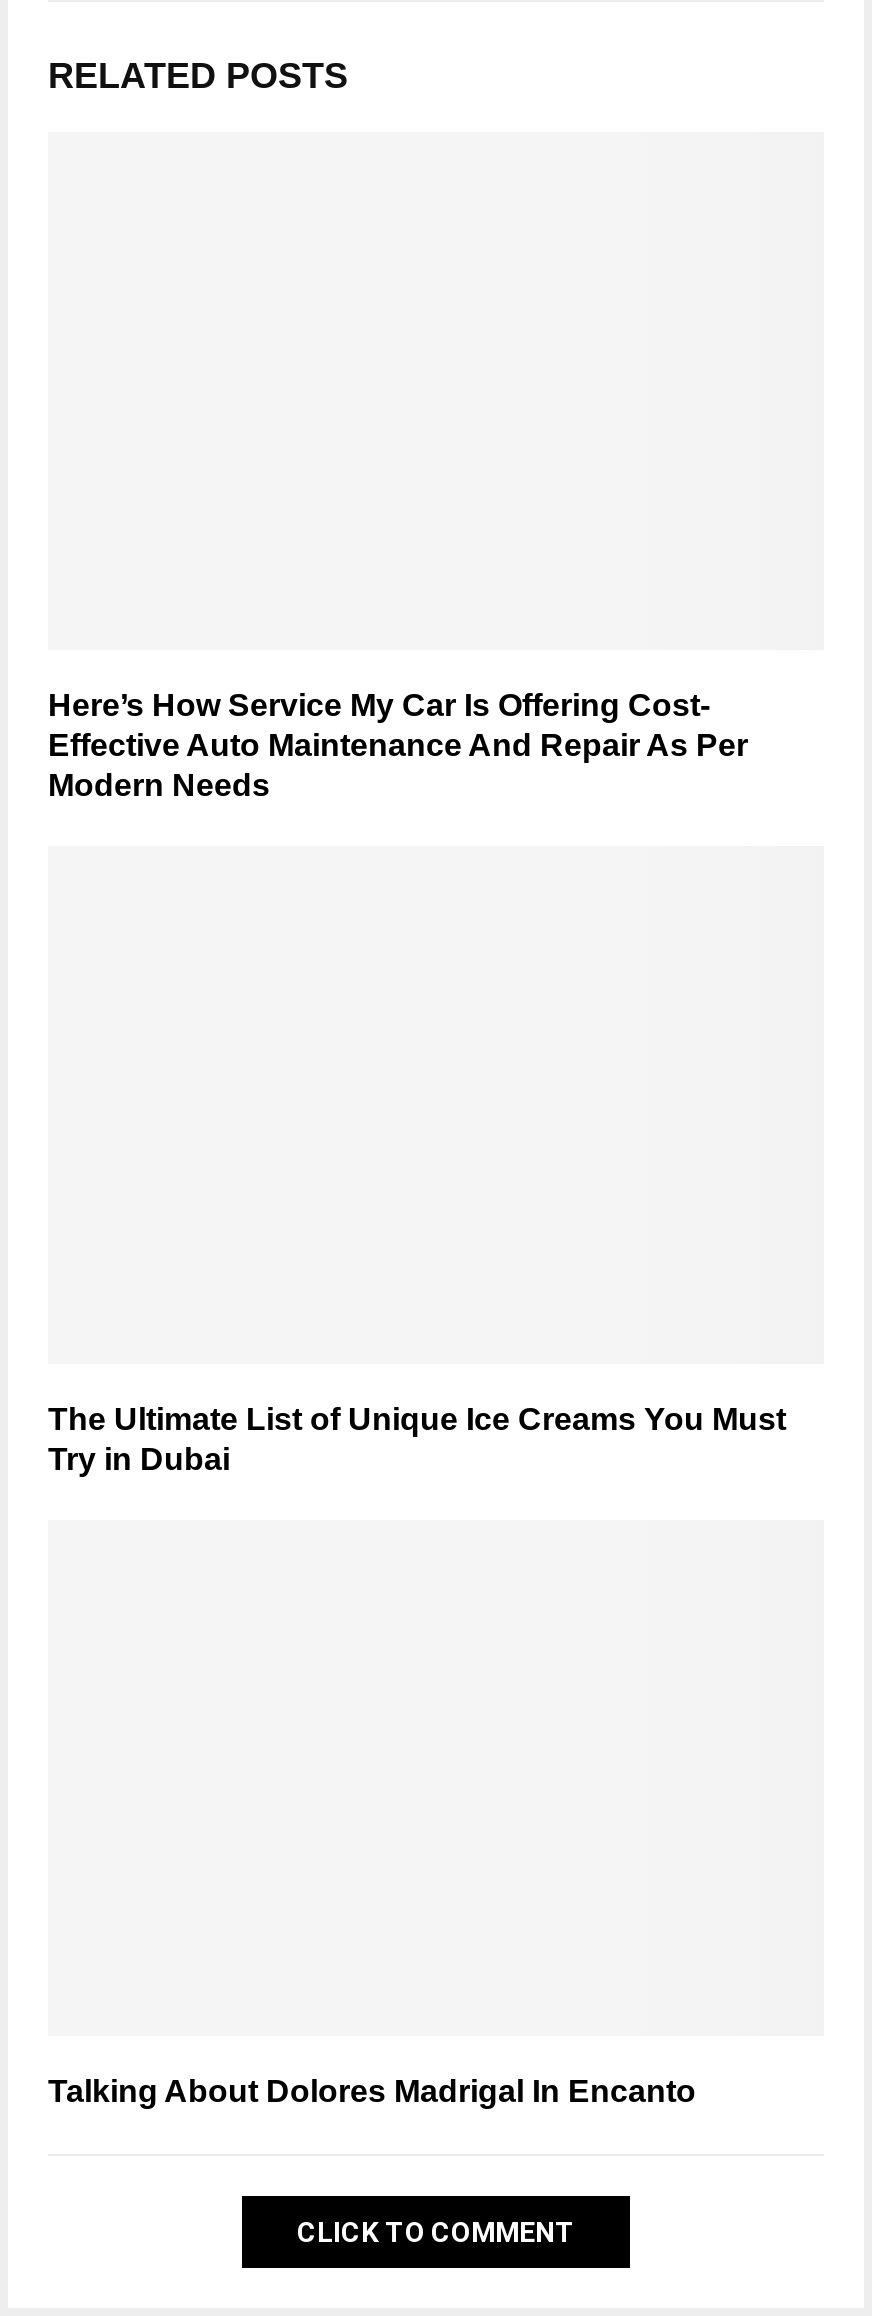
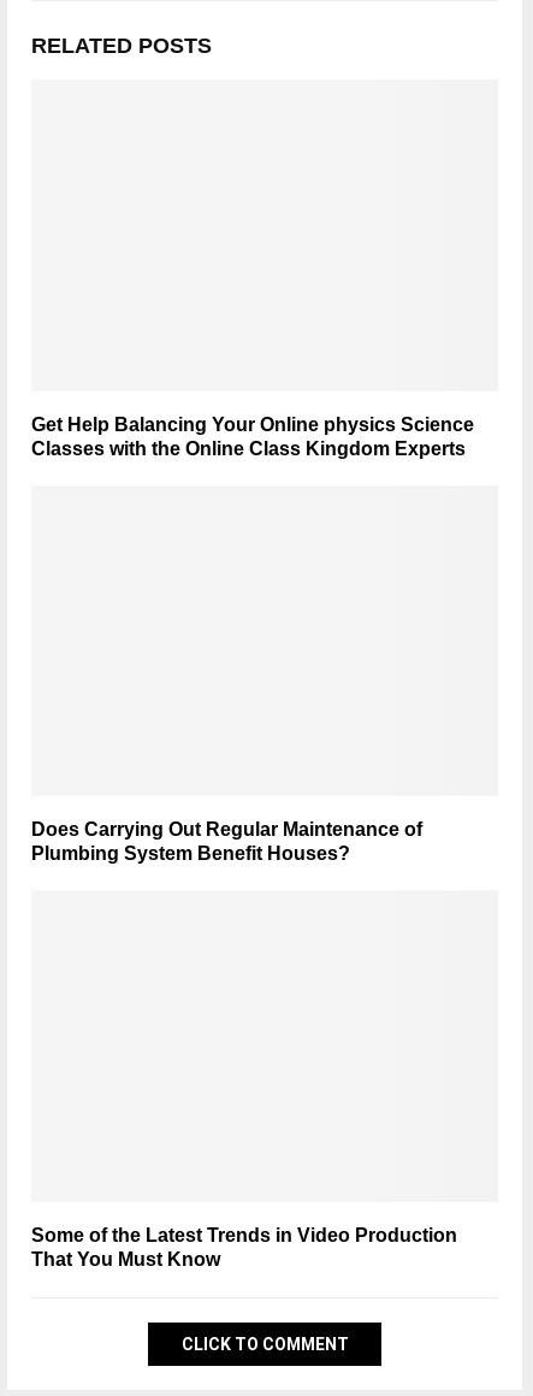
- Here’s How Service My Car Is Offering Cost-
- Effective Auto Maintenance And Repair As Per
- Modern Needs
+ Get Help Balancing Your Online physics Science
+ Classes with the Online Class Kingdom Experts

- The Ultimate List of Unique Ice Creams You Must
- Try in Dubai
+ Does Carrying Out Regular Maintenance of
+ Plumbing System Benefit Houses?

- Talking About Dolores Madrigal In Encanto
+ Some of the Latest Trends in Video Production
+ That You Must Know
